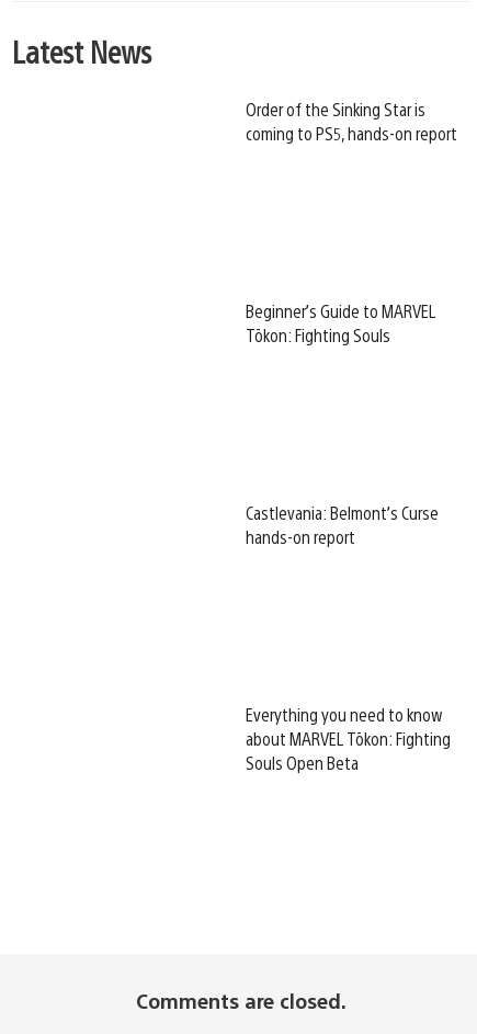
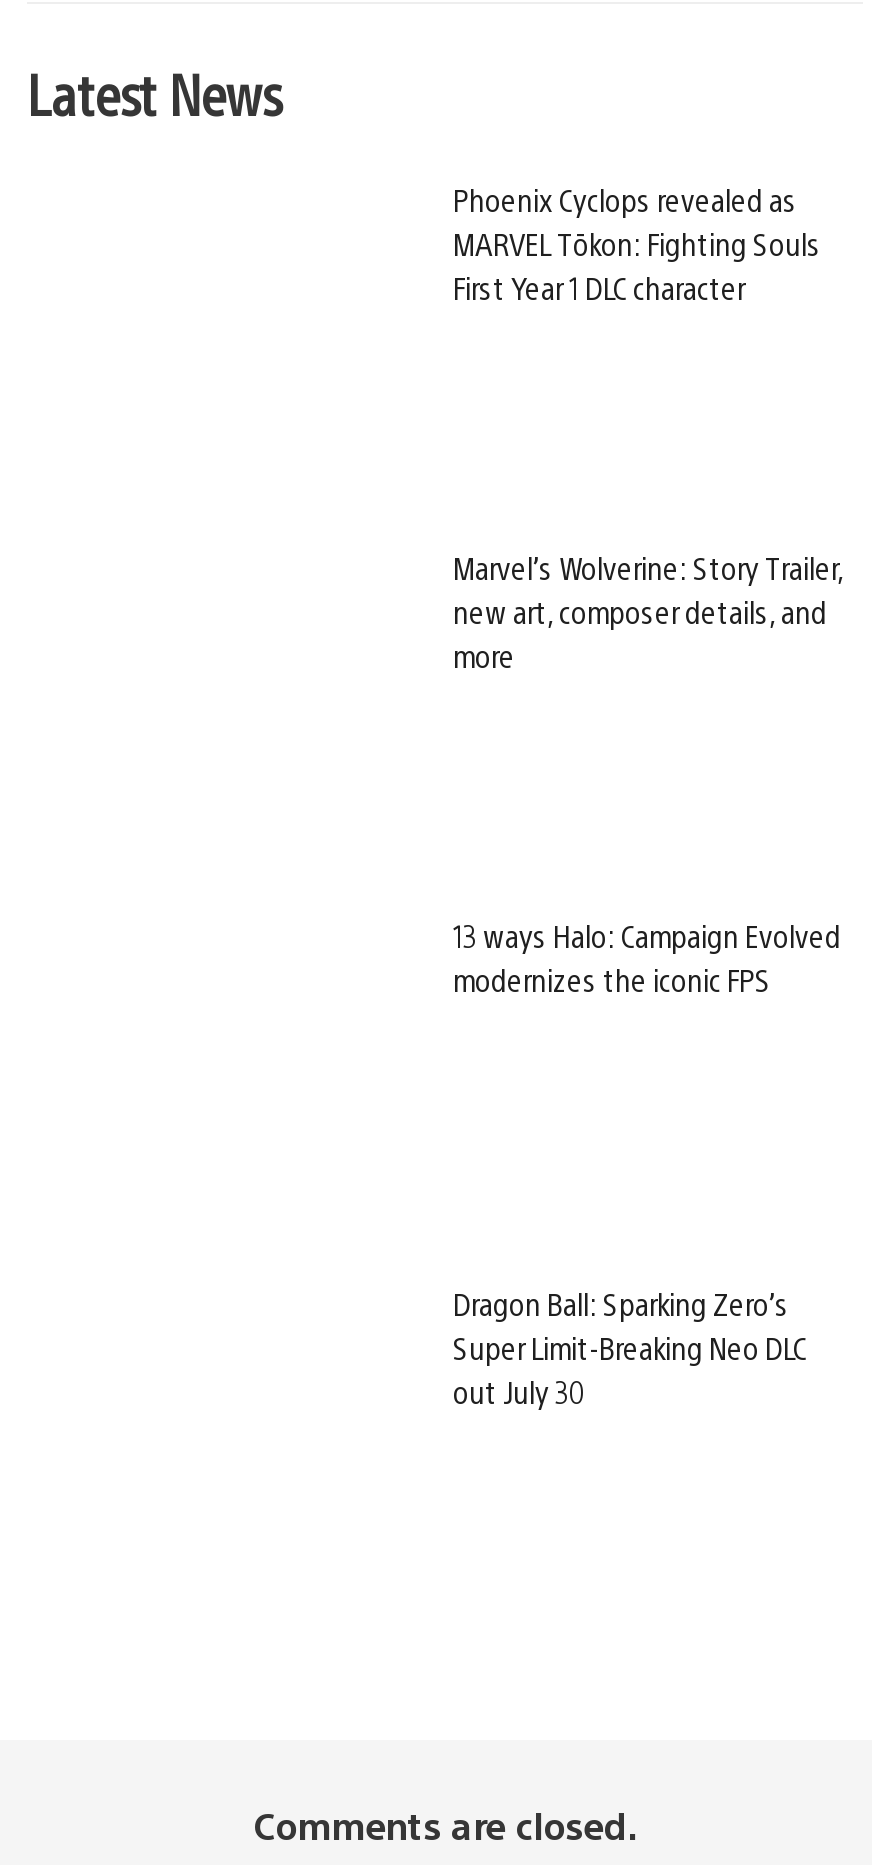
- Order of the Sinking Star is
- coming to PS5, hands-on report
+ Phoenix Cyclops revealed as
+ MARVEL Tōkon: Fighting Souls
+ First Year 1 DLC character

- Beginner’s Guide to MARVEL
- Tōkon: Fighting Souls
+ Marvel’s Wolverine: Story Trailer,
+ new art, composer details, and
+ more

- Castlevania: Belmont’s Curse
- hands-on report
+ 13 ways Halo: Campaign Evolved
+ modernizes the iconic FPS

- Everything you need to know
- about MARVEL Tōkon: Fighting
- Souls Open Beta
+ Dragon Ball: Sparking Zero’s
+ Super Limit-Breaking Neo DLC
+ out July 30
